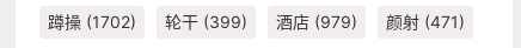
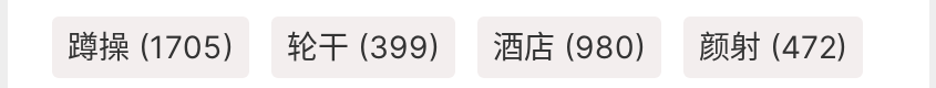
- 蹲操(1702)
+ 蹲操(1705)

- 酒店(979)
+ 酒店(980)

- 颜射(471)
+ 颜射(472)
